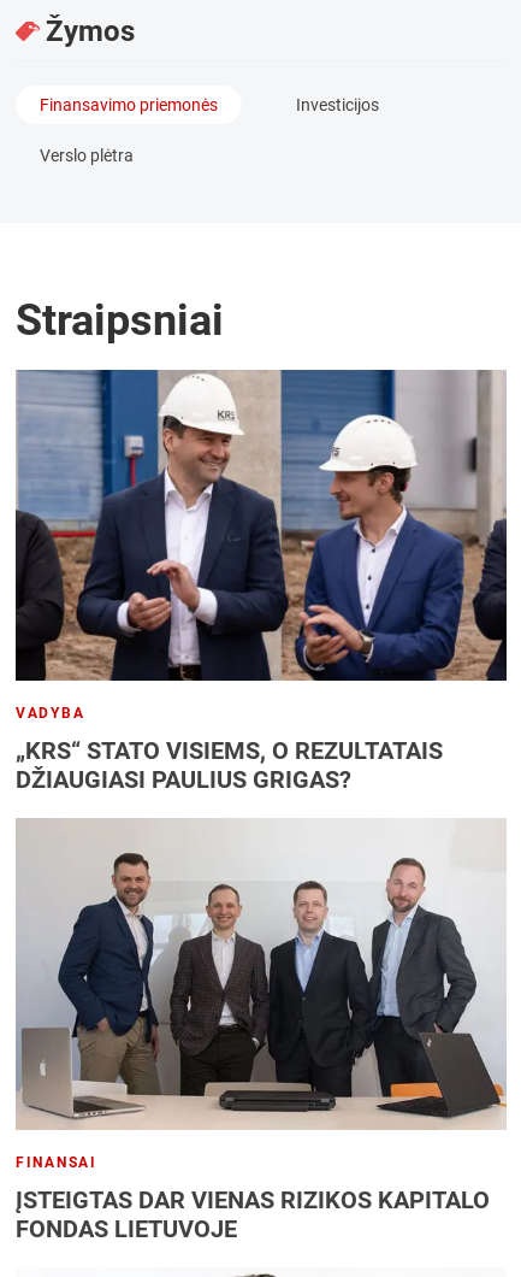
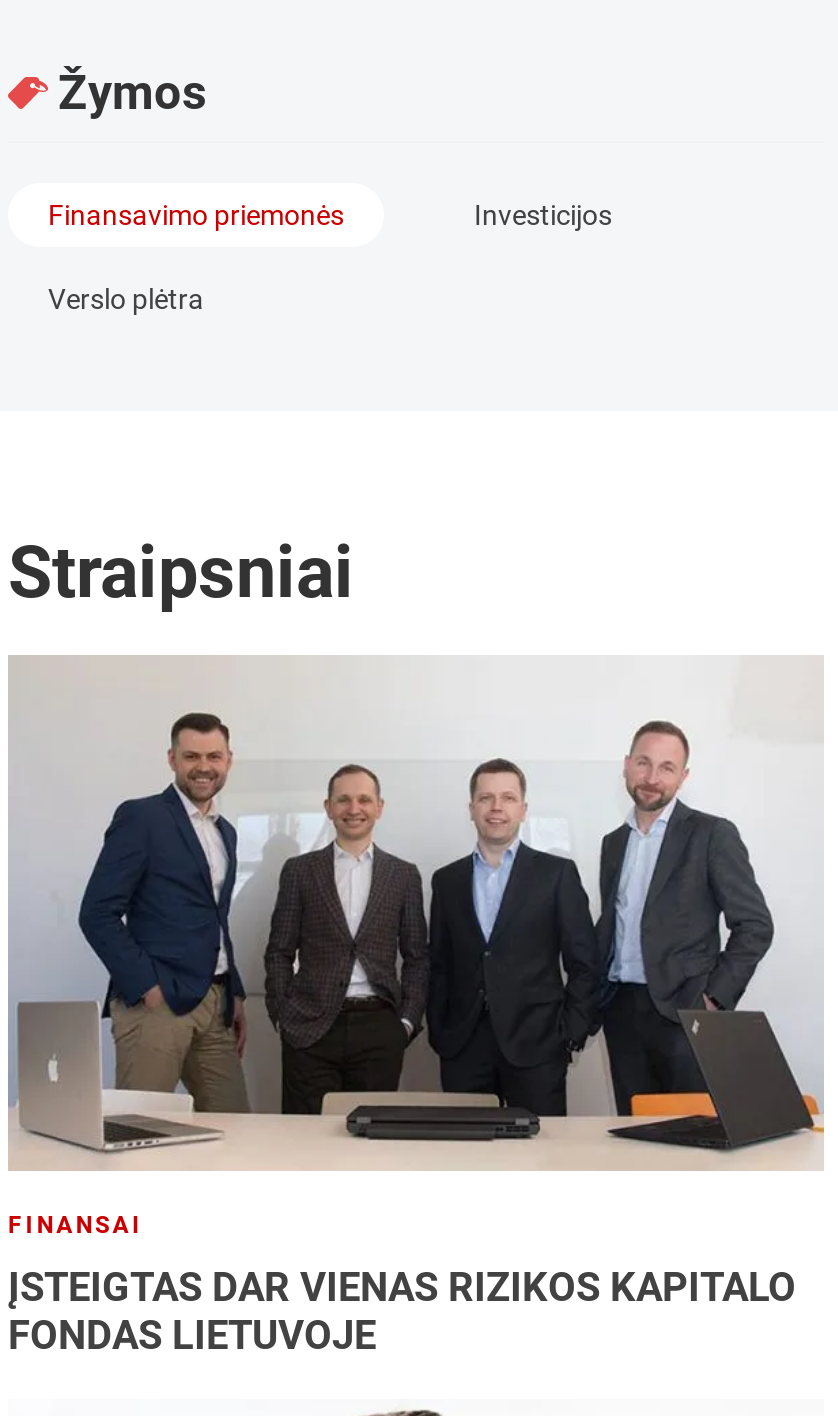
- [image]
- VADYBA
- „KRS“ STATO VISIEMS, O REZULTATAIS
- DŽIAUGIASI PAULIUS GRIGAS?
